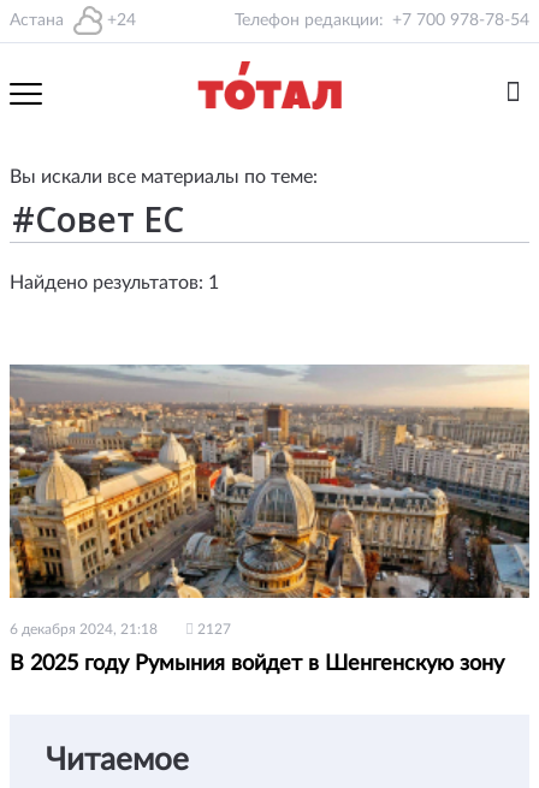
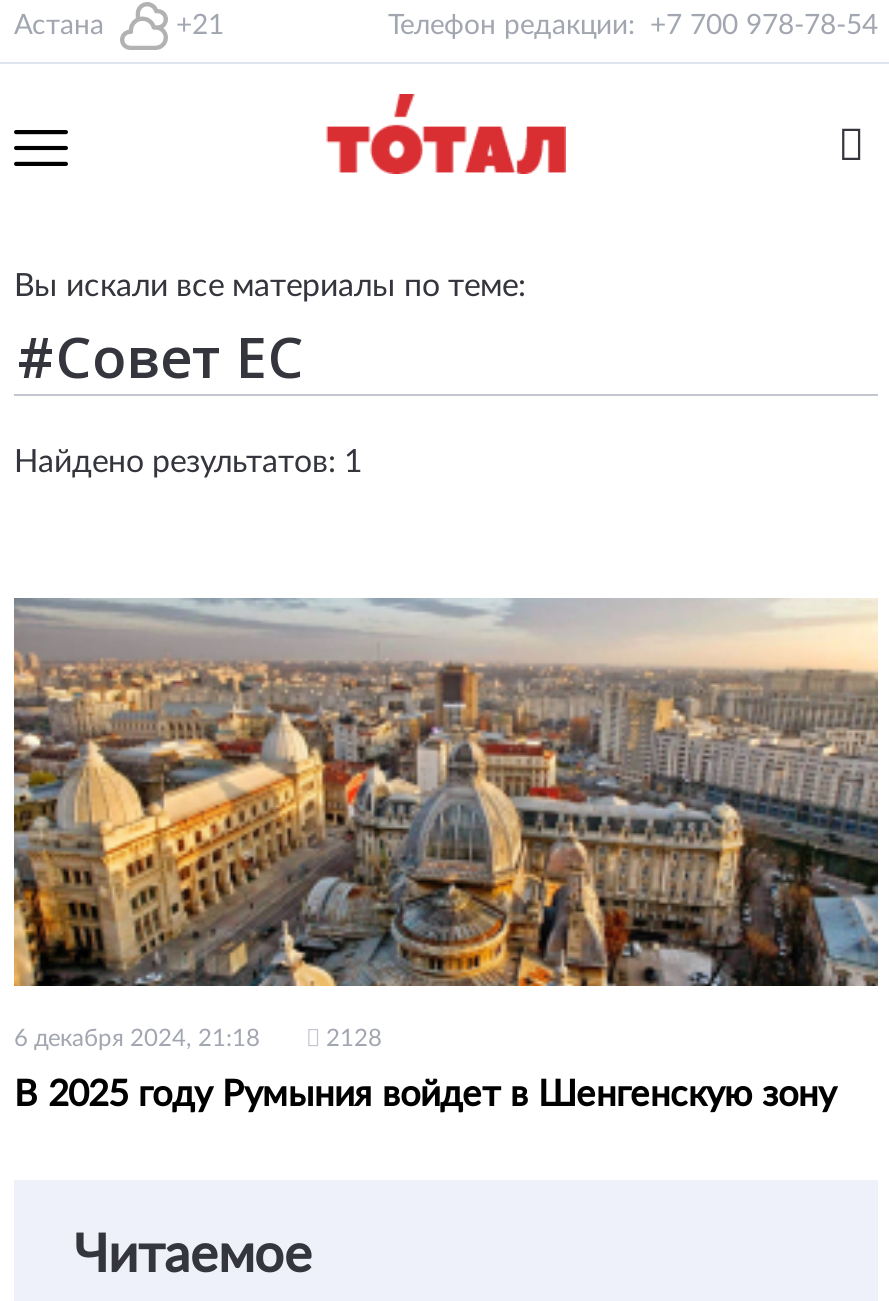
- +24
+ +21

- 2127
+ 2128
